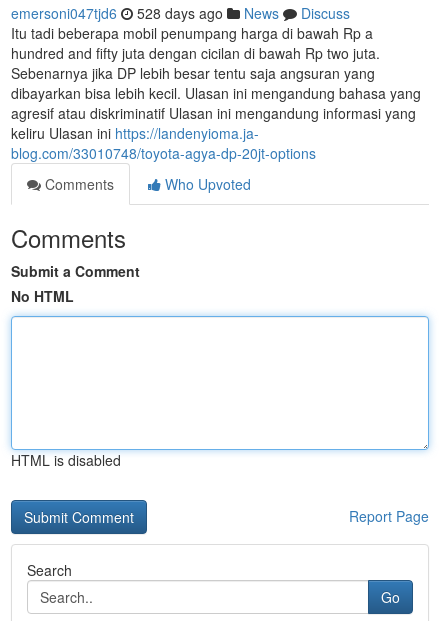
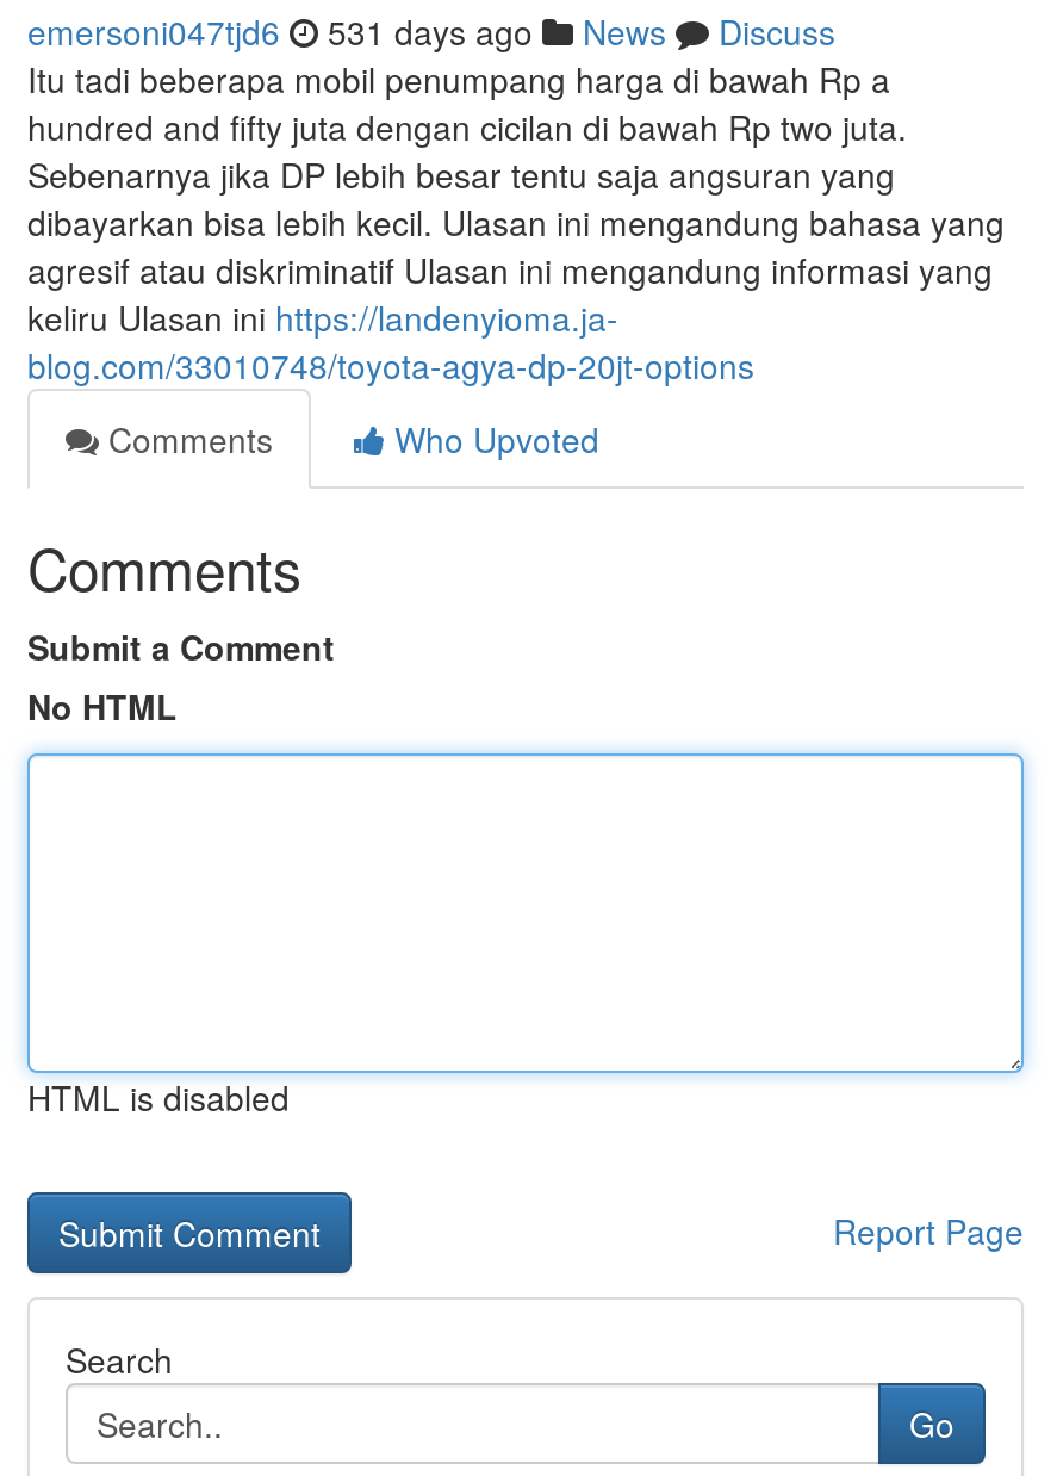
- emersoni047tjd6 528 days ago News Discuss
+ emersoni047tjd6 531 days ago News Discuss
